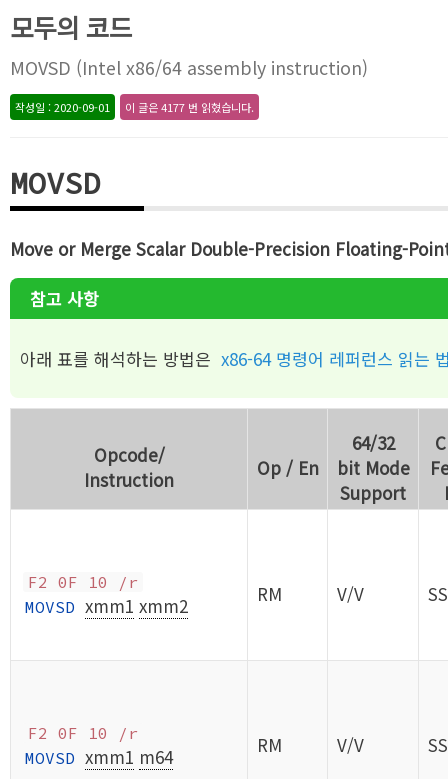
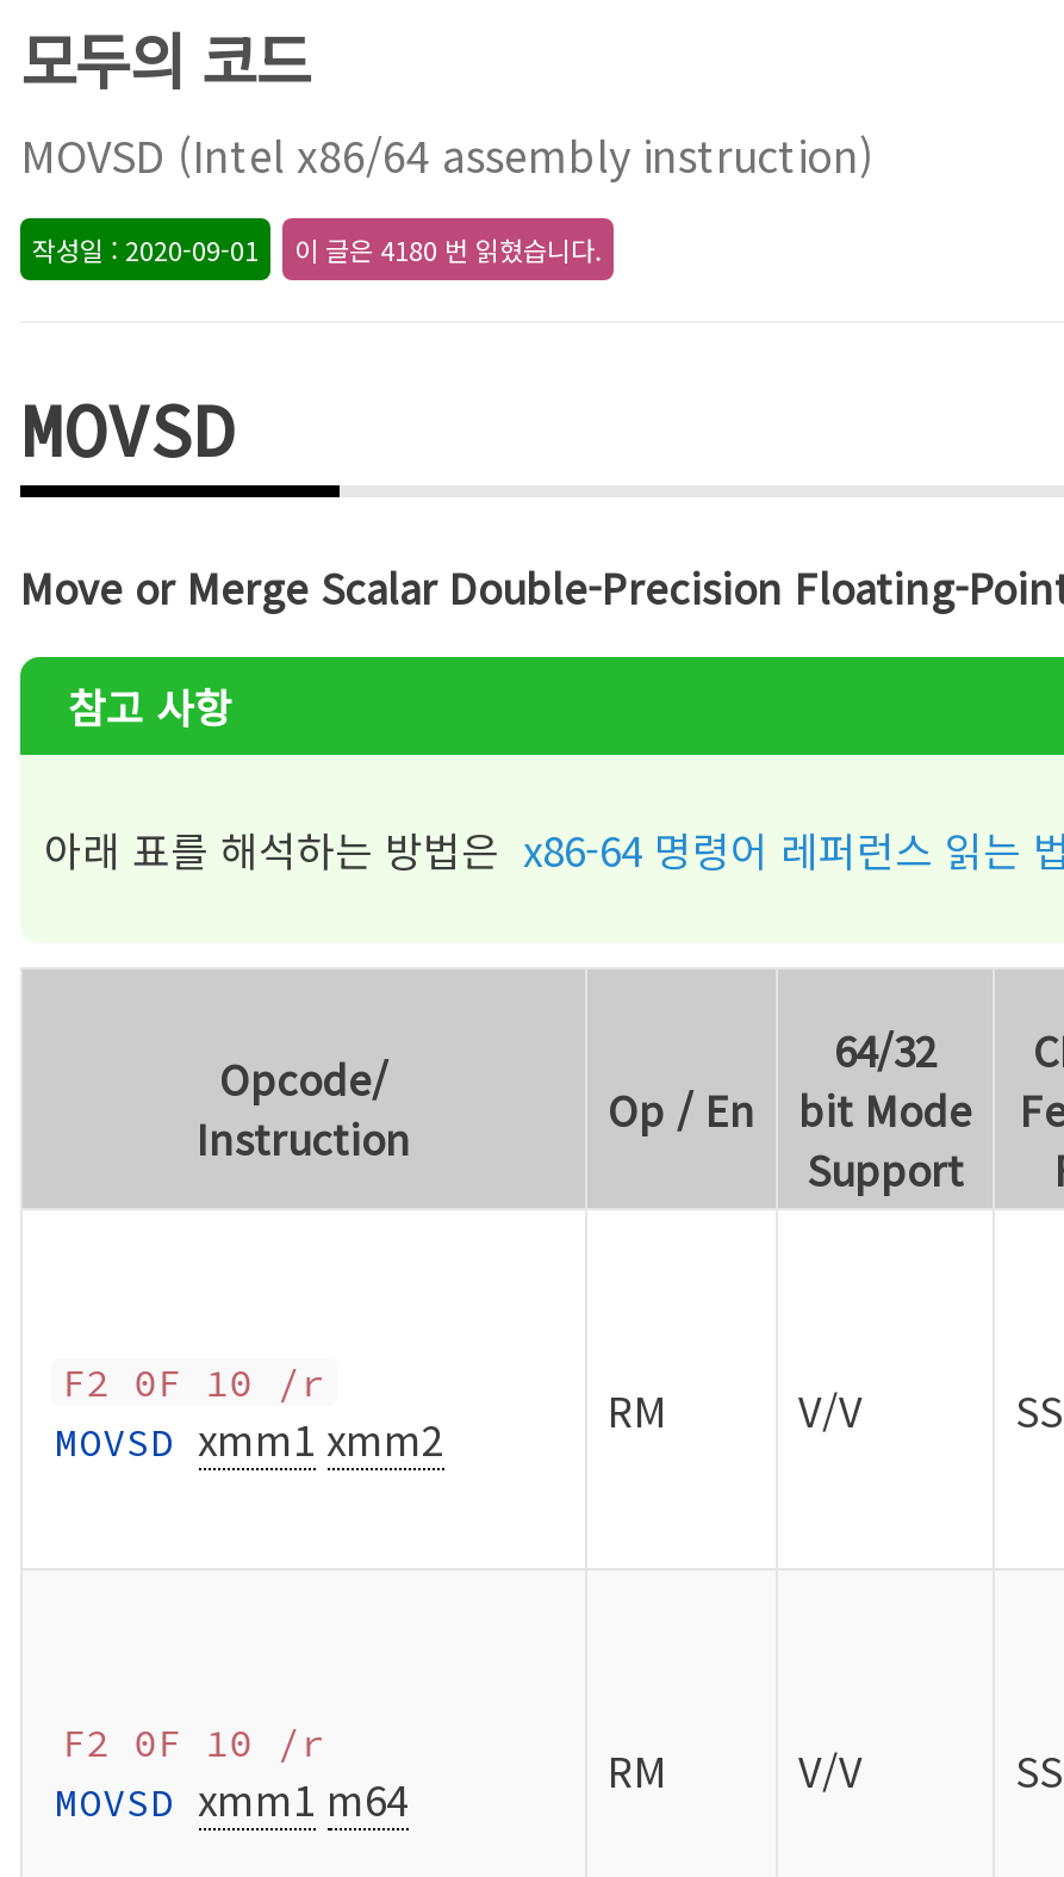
- 이 글은 4177 번 읽혔습니다.
+ 이 글은 4180 번 읽혔습니다.
